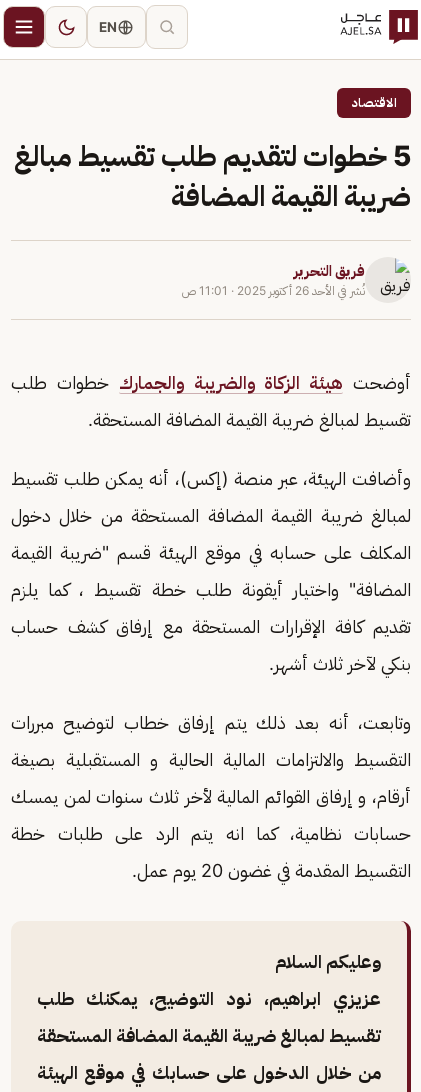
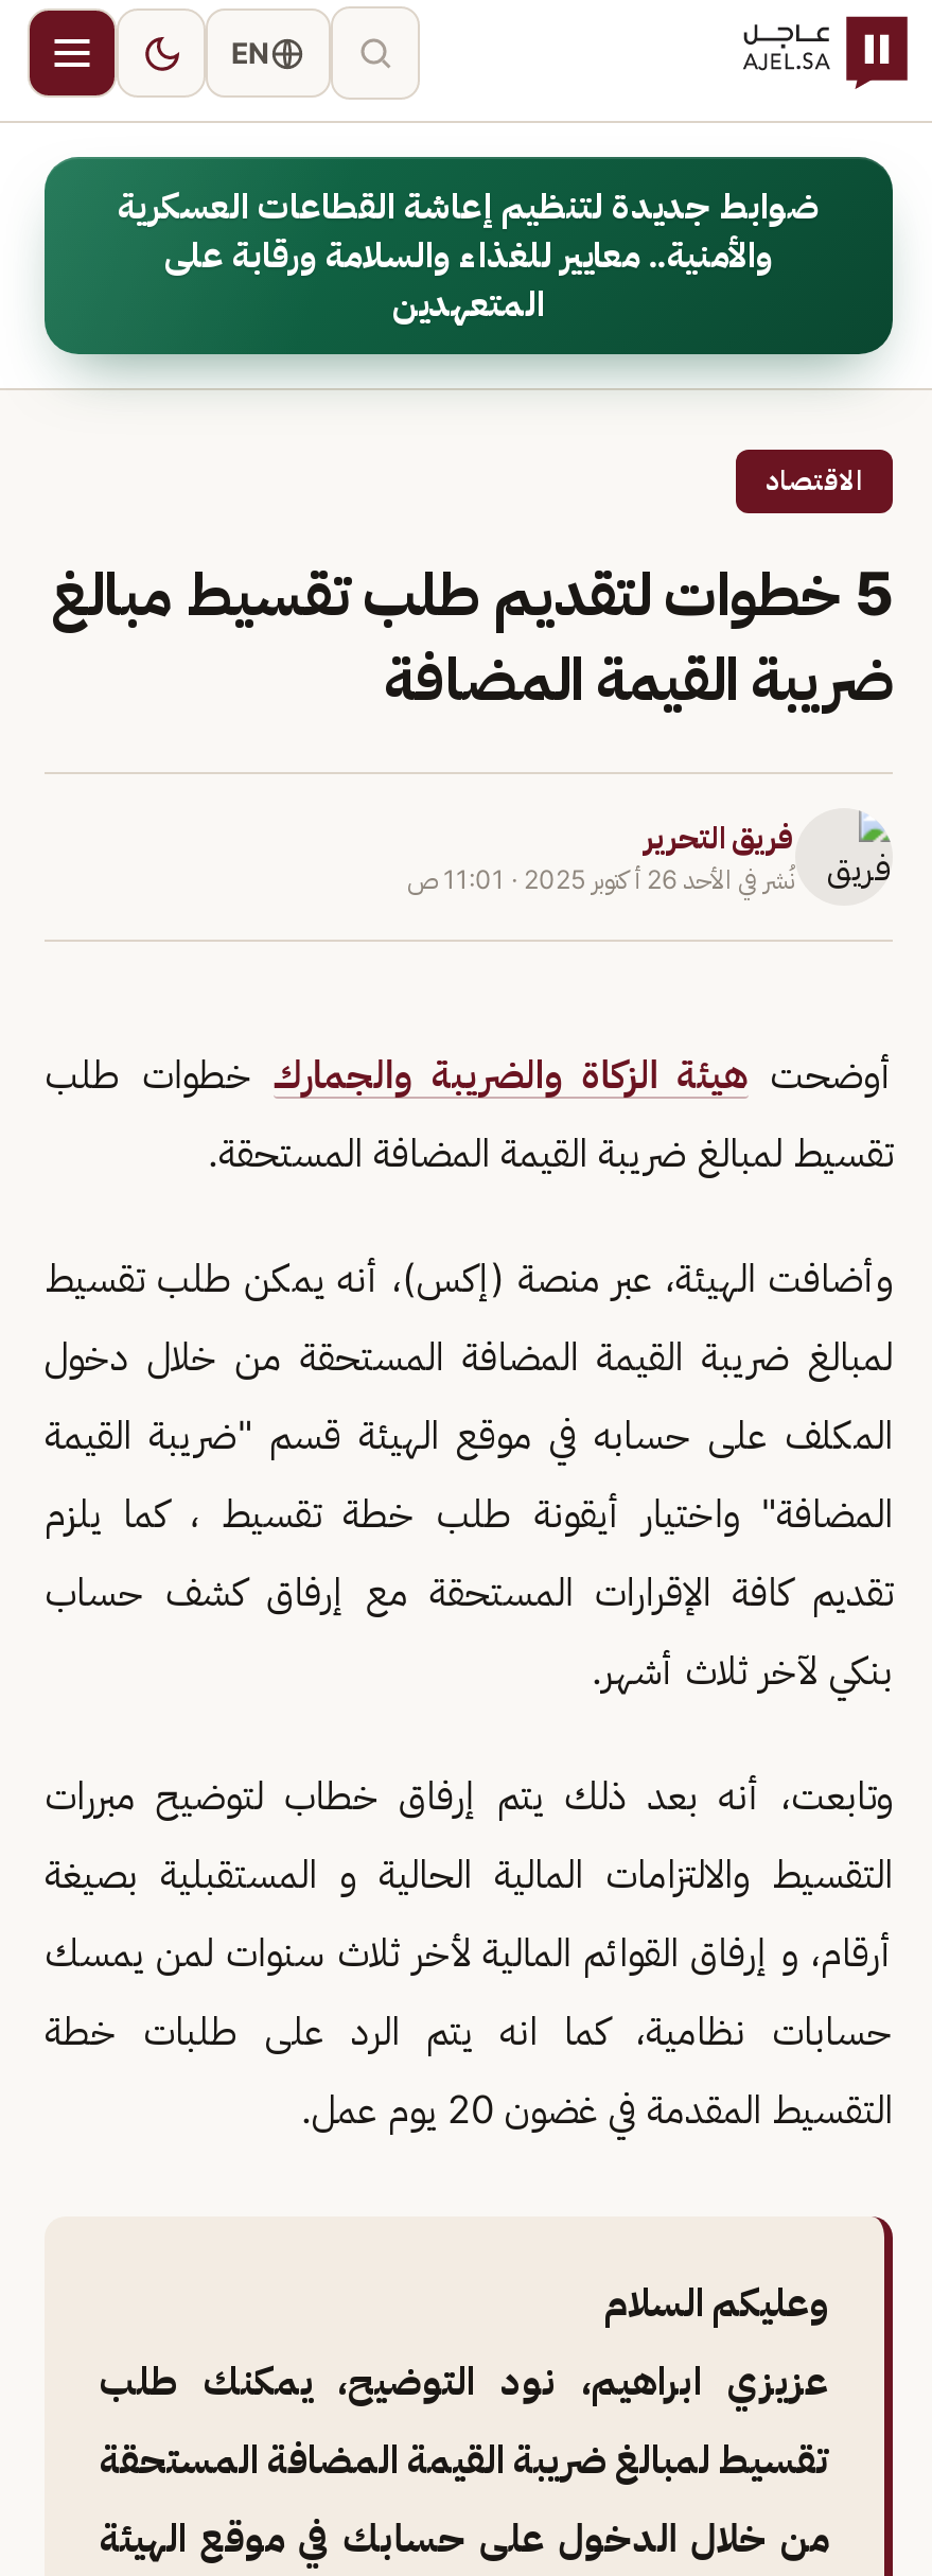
+ [image]
+ ضوابط جديدة لتنظيم إعاشة القطاعات العسكرية
+ والأمنية.. معايير للغذاء والسلامة ورقابة على
+ المتعهدين
